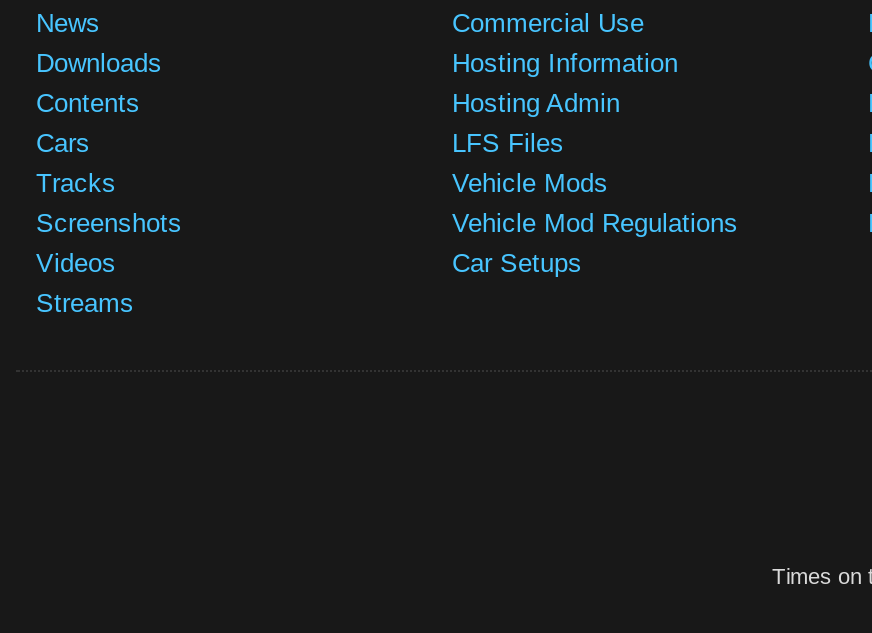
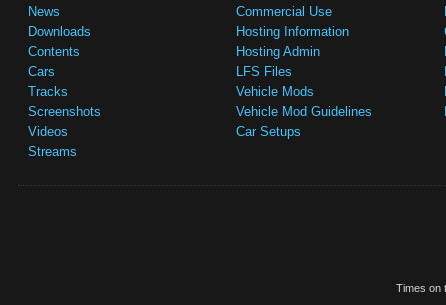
- Vehicle Mod Regulations
+ Vehicle Mod Guidelines
